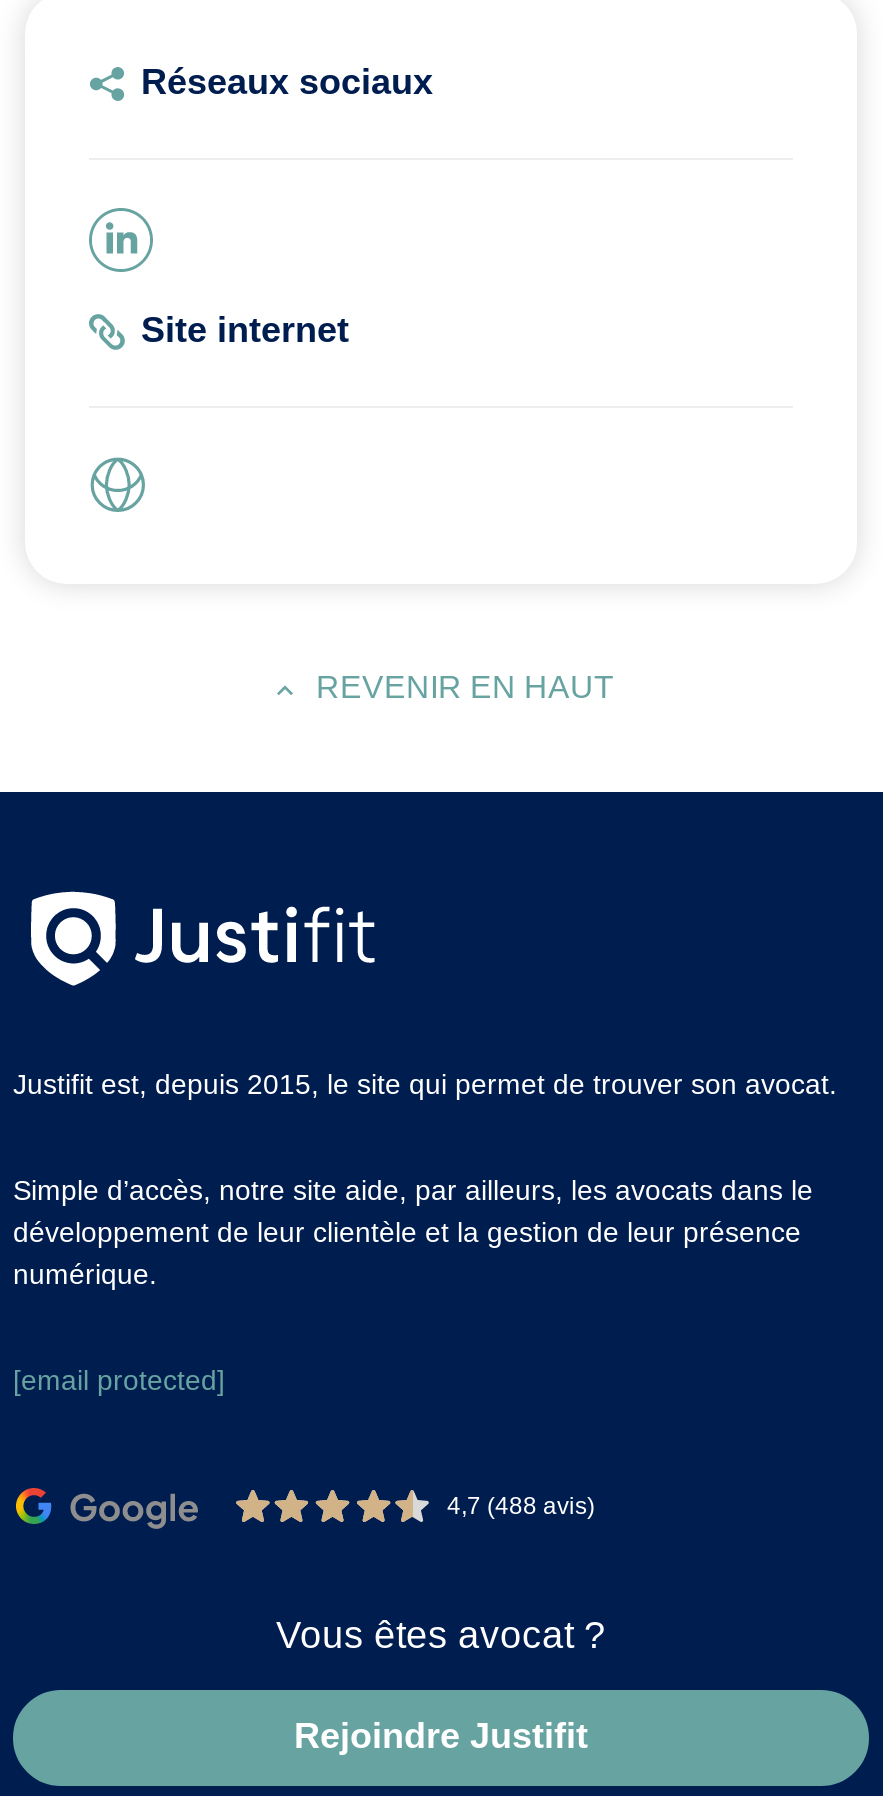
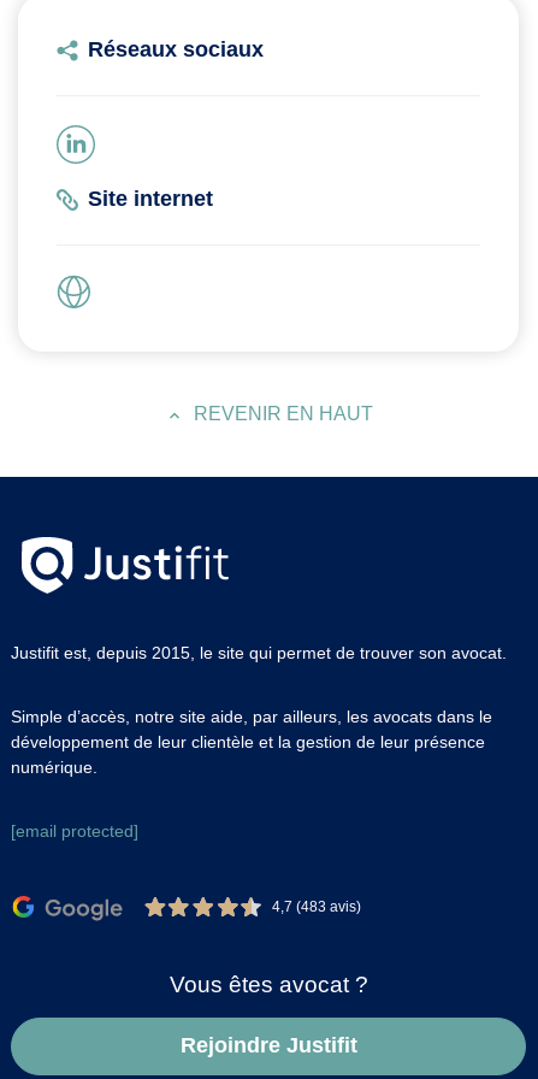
- 4,7 (488 avis)
+ 4,7 (483 avis)
